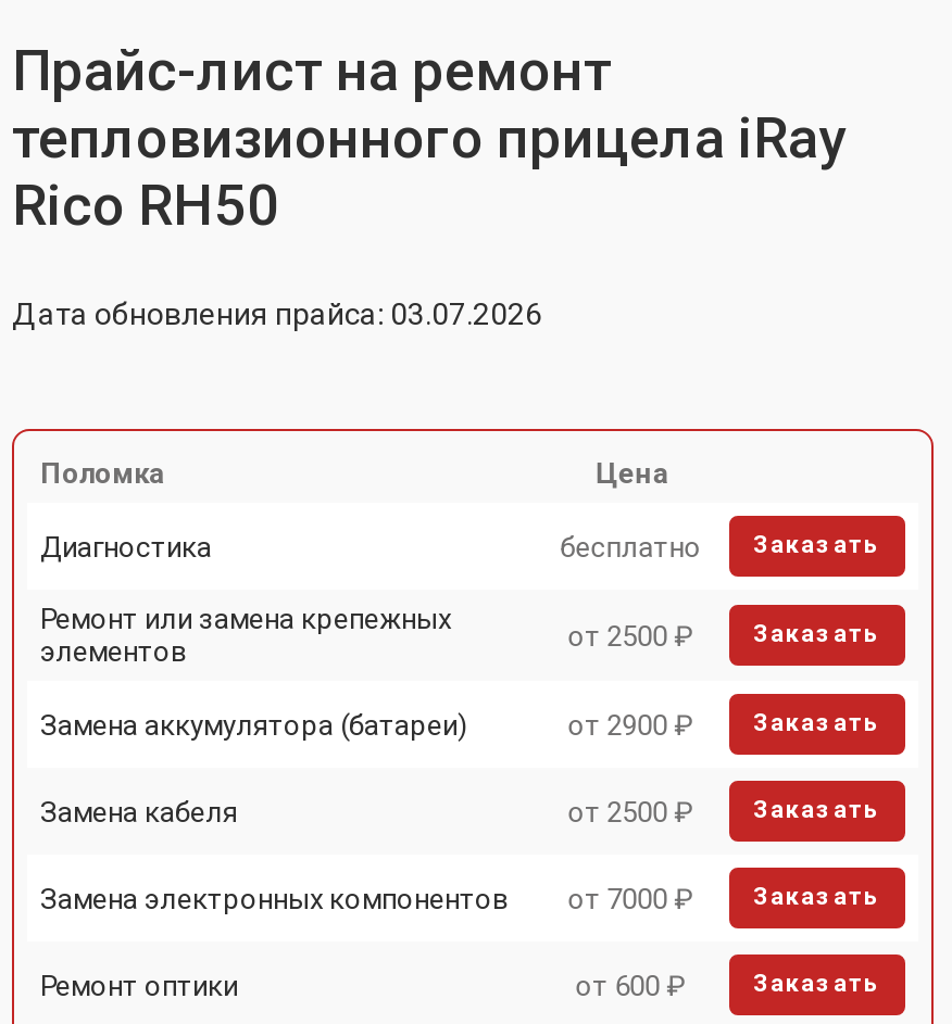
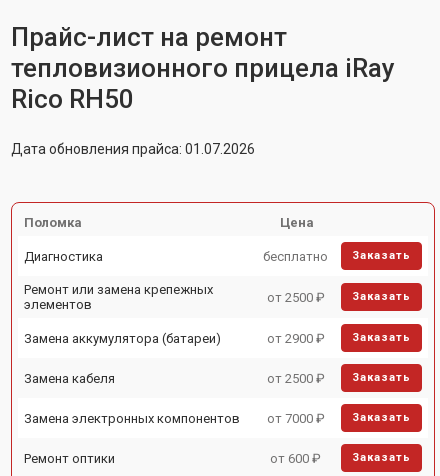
- Дата обновления прайса: 03.07.2026
+ Дата обновления прайса: 01.07.2026
